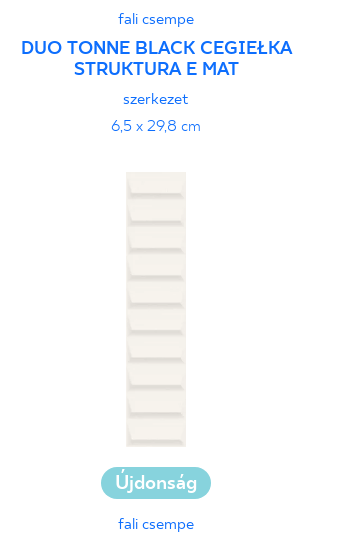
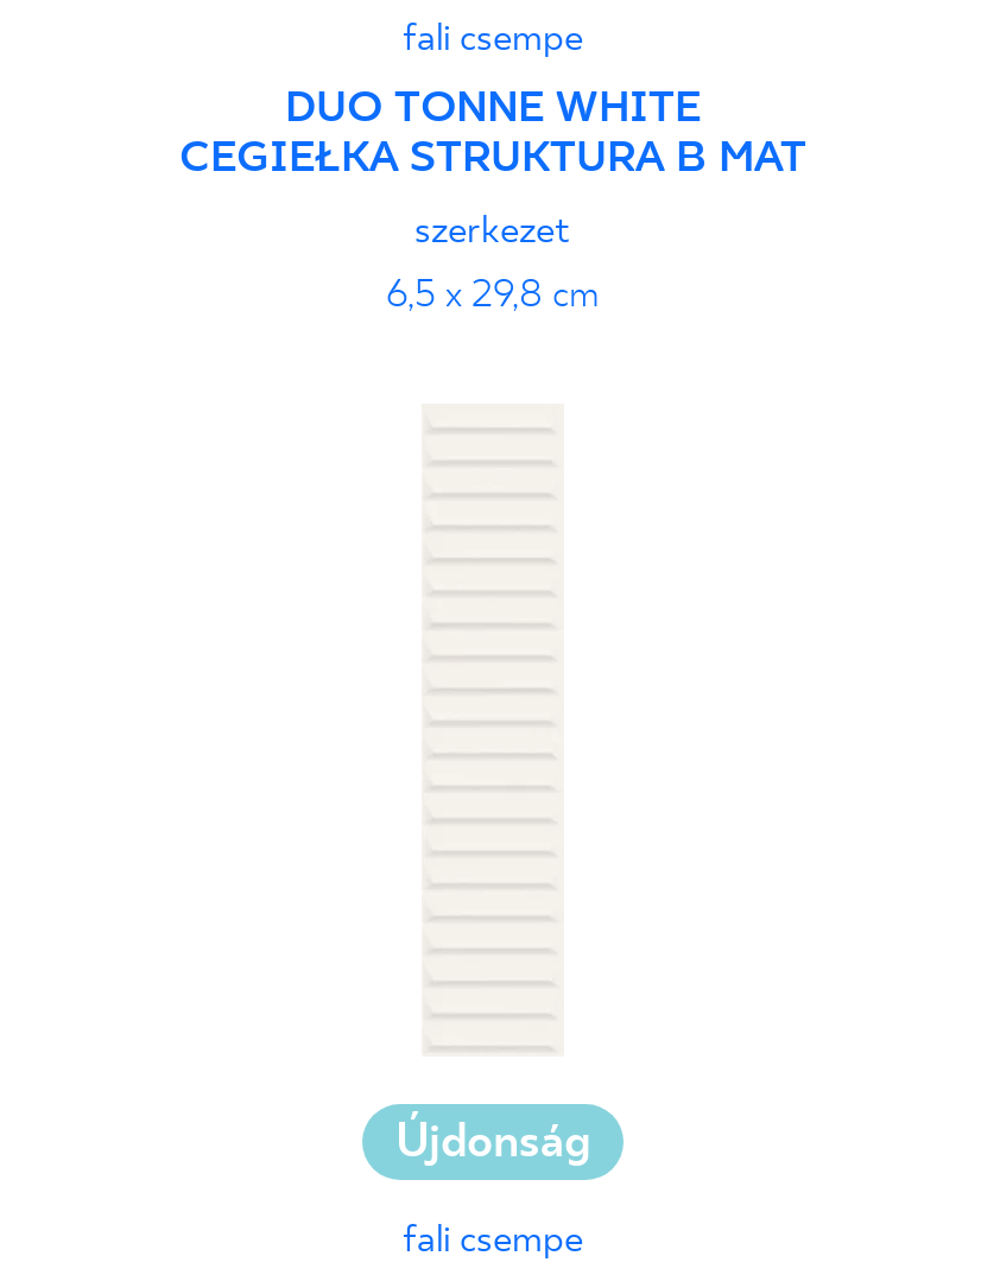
- DUO TONNE BLACK CEGIEŁKA
- STRUKTURA E MAT
+ DUO TONNE WHITE
+ CEGIEŁKA STRUKTURA B MAT
